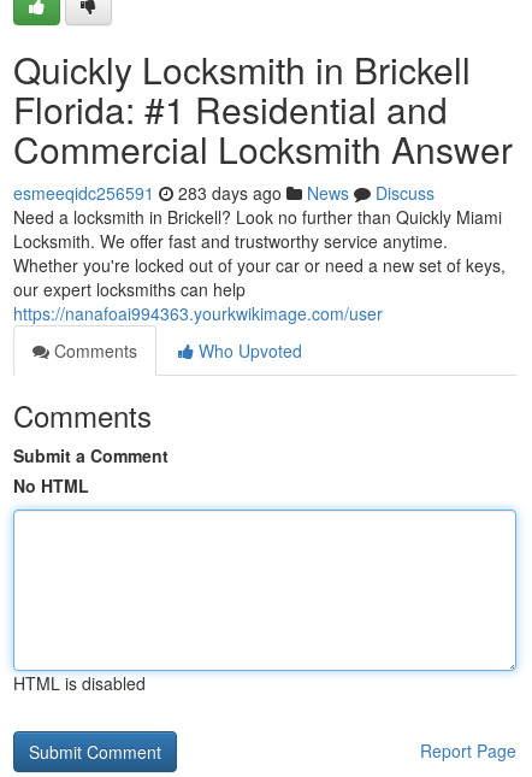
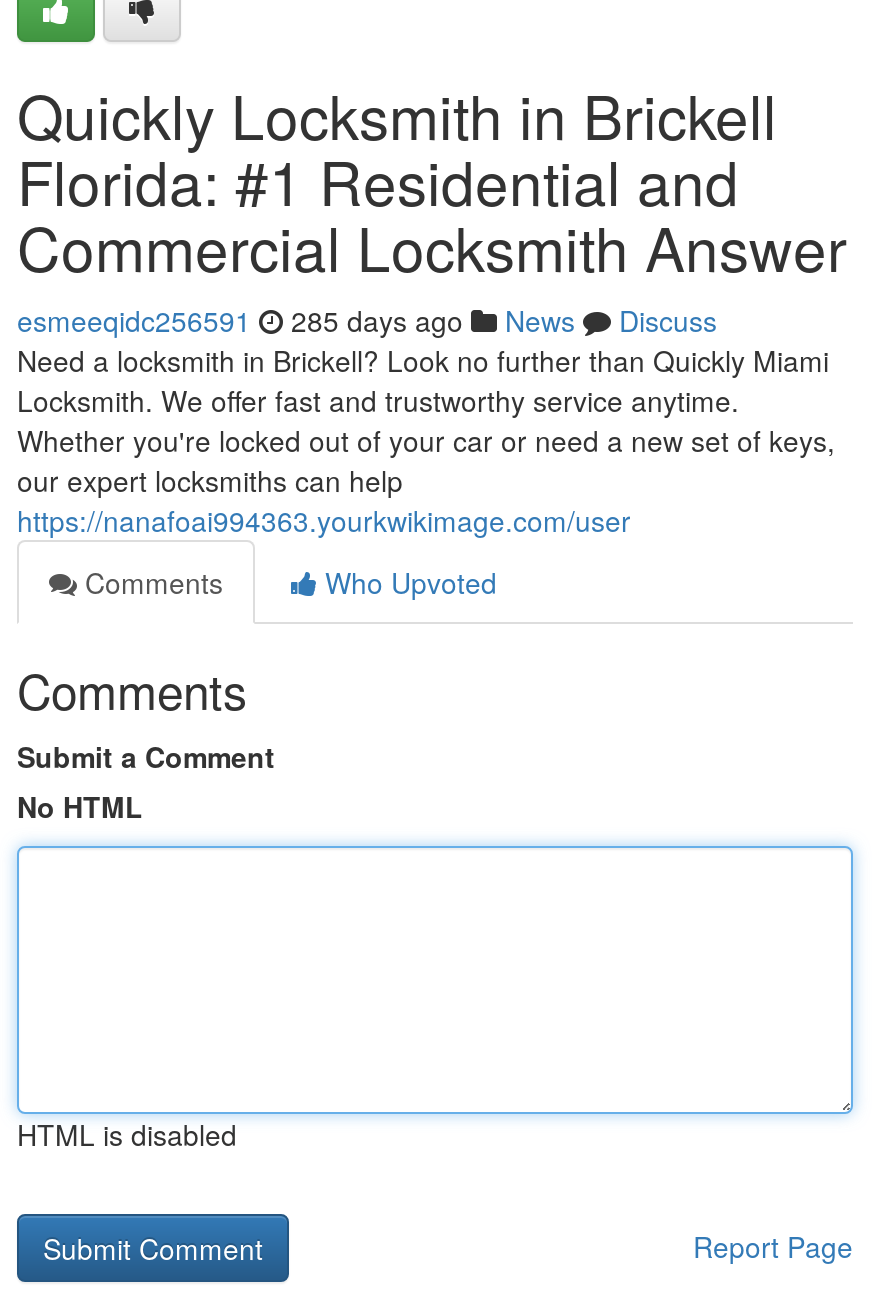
- esmeeqidc256591 283 days ago News Discuss
+ esmeeqidc256591 285 days ago News Discuss
